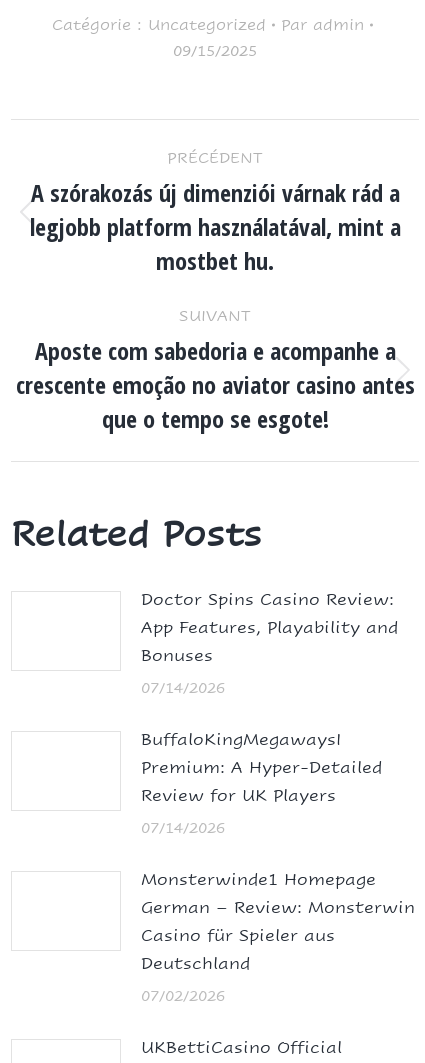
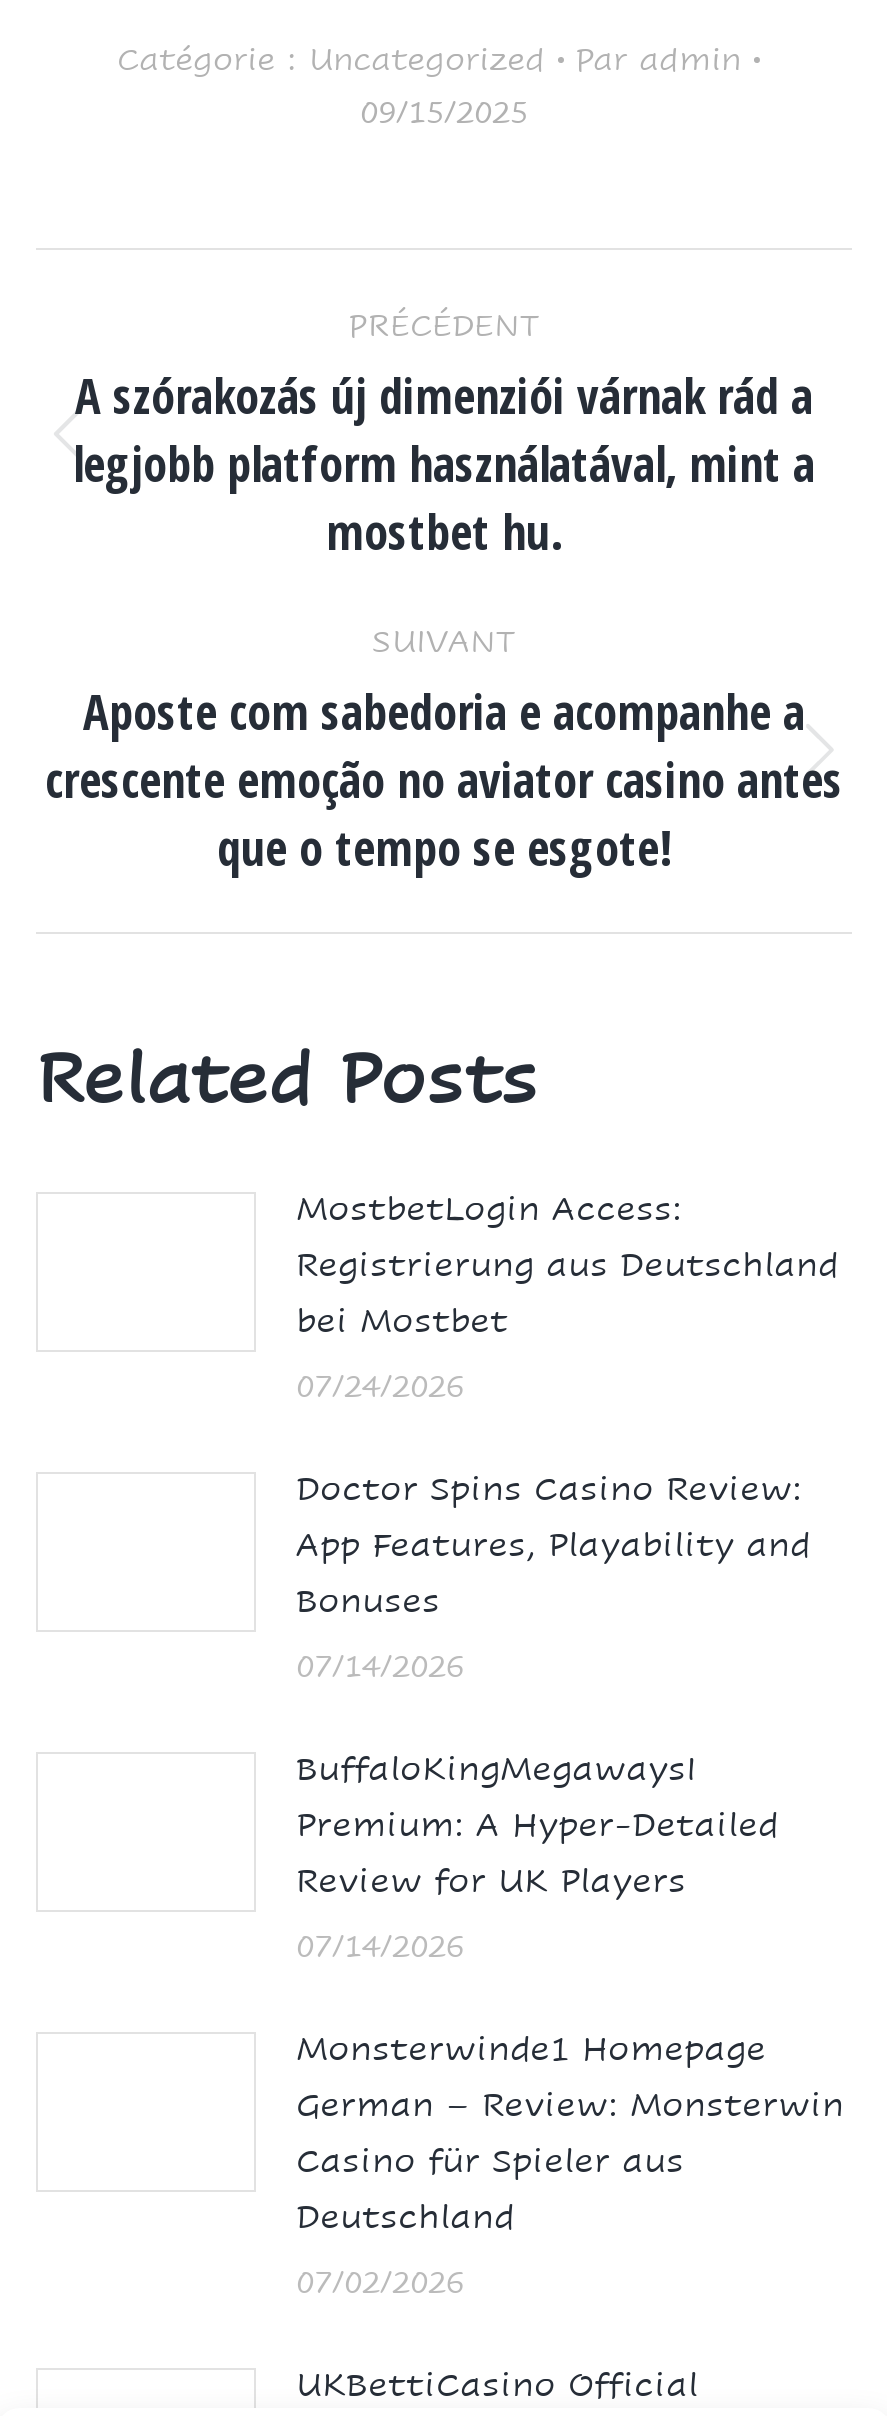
+ MostbetLogin Access:
+ Registrierung aus Deutschland
+ bei Mostbet
+ 07/24/2026
